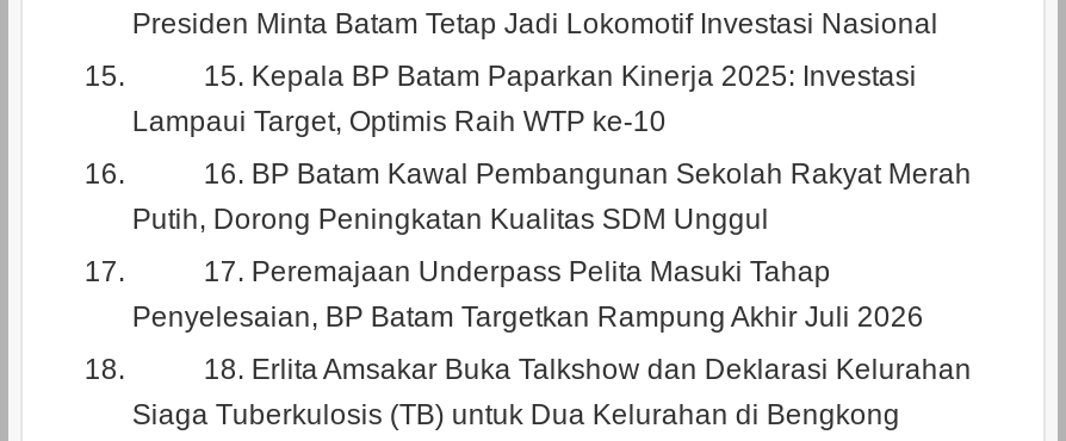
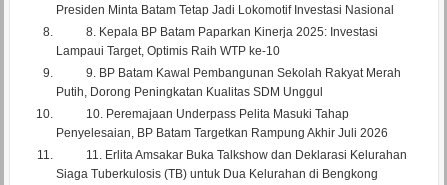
- 15. Kepala BP Batam Paparkan Kinerja 2025: Investasi
+ 8. Kepala BP Batam Paparkan Kinerja 2025: Investasi

- 16. BP Batam Kawal Pembangunan Sekolah Rakyat Merah
+ 9. BP Batam Kawal Pembangunan Sekolah Rakyat Merah

- 17. Peremajaan Underpass Pelita Masuki Tahap
+ 10. Peremajaan Underpass Pelita Masuki Tahap

- 18. Erlita Amsakar Buka Talkshow dan Deklarasi Kelurahan
+ 11. Erlita Amsakar Buka Talkshow dan Deklarasi Kelurahan
